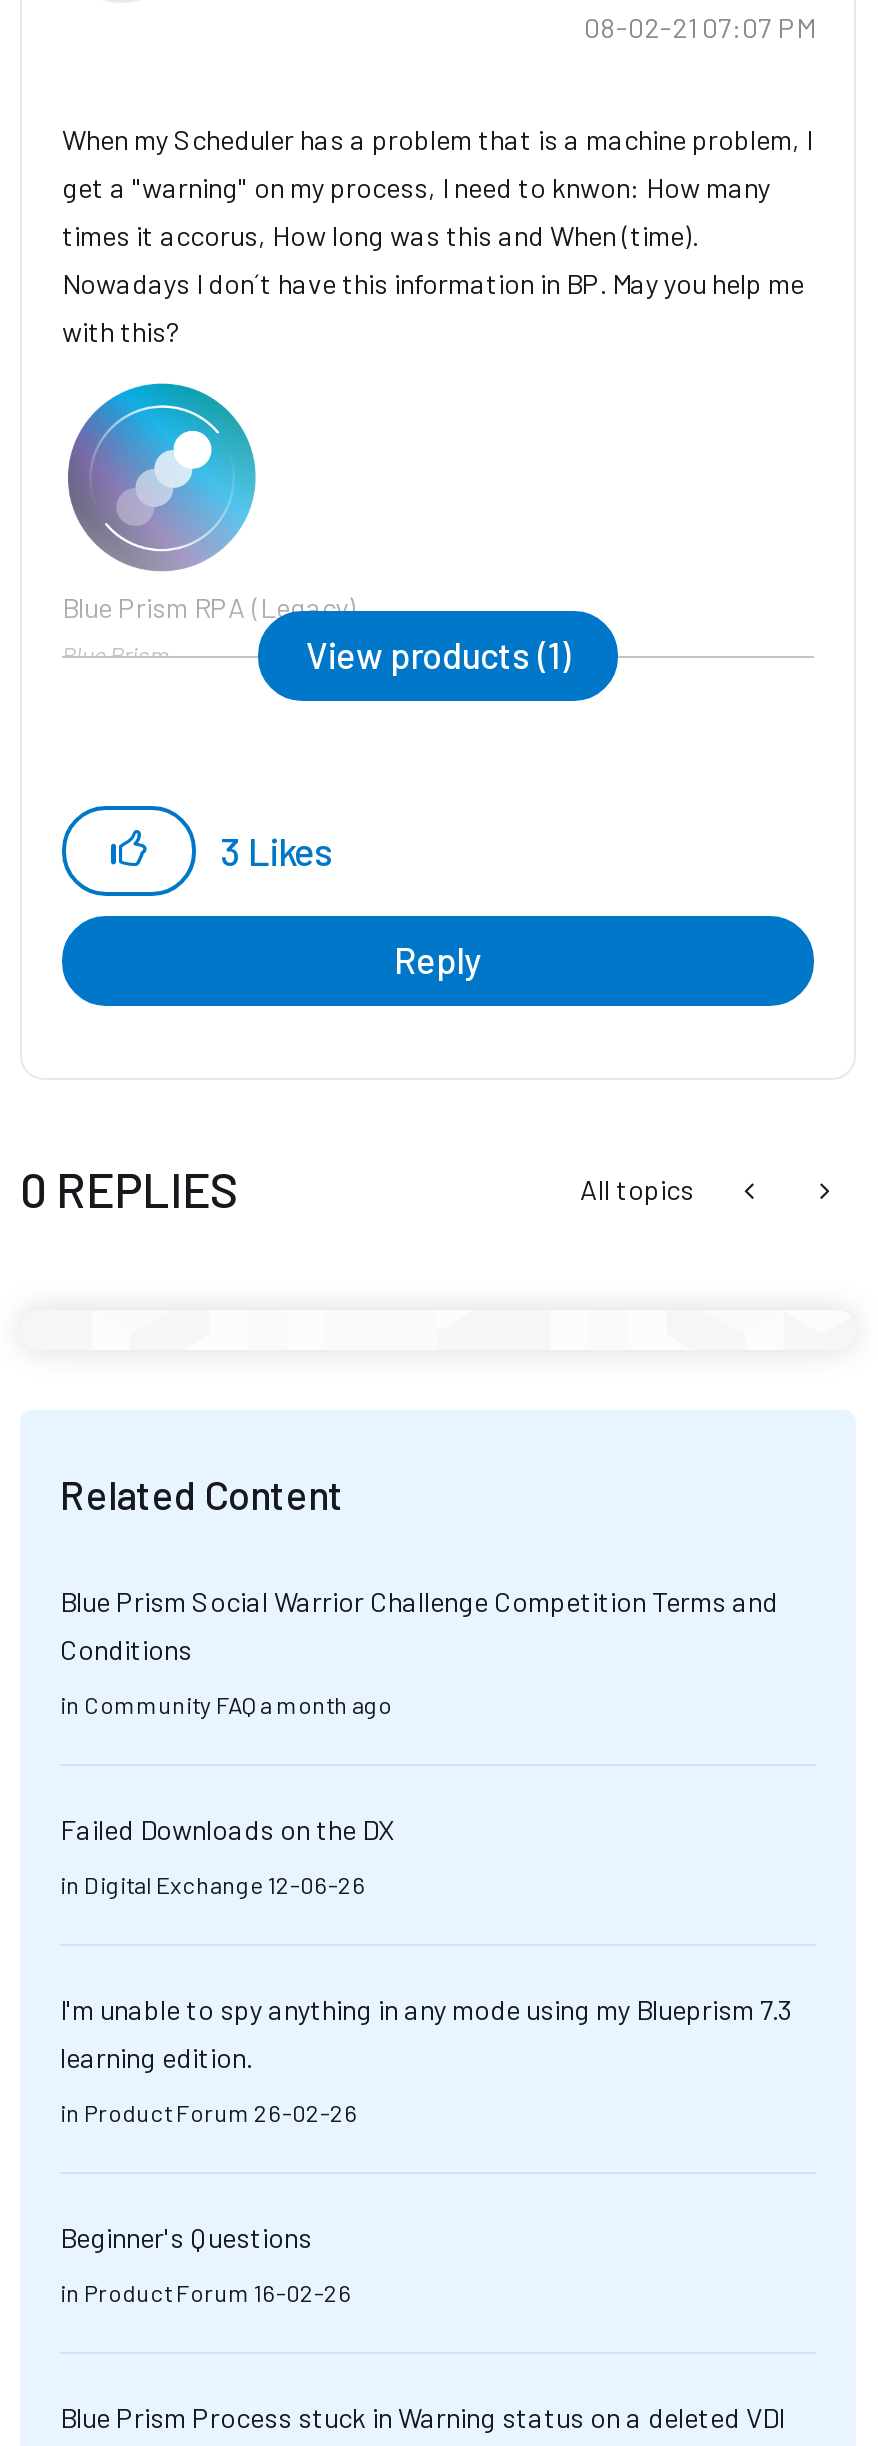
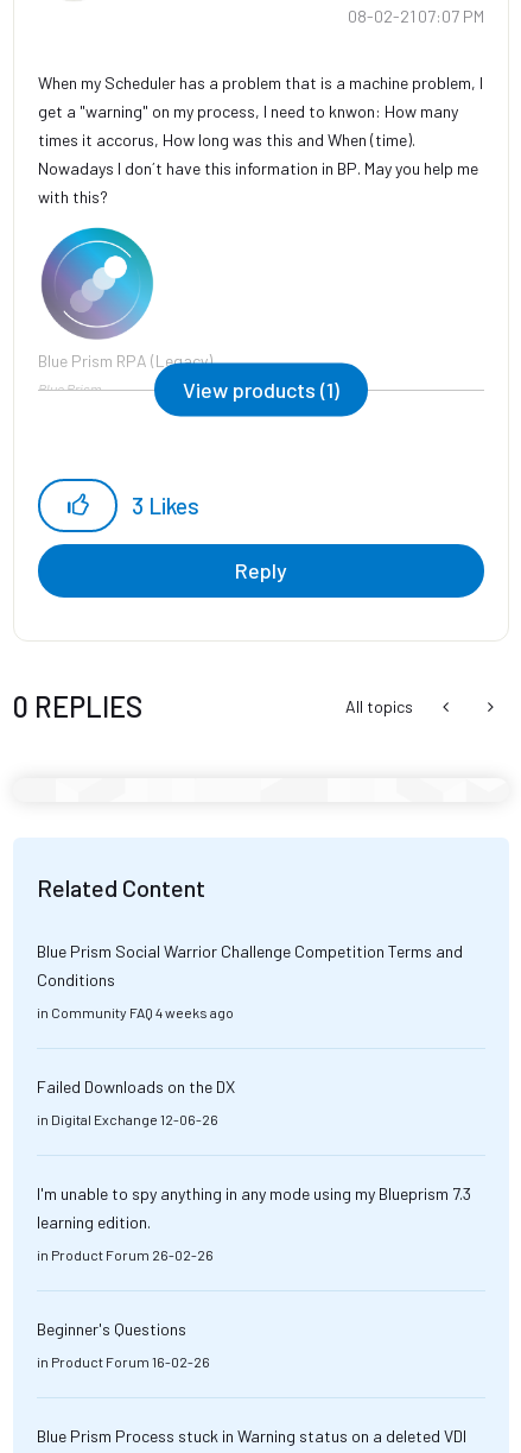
- in Community FAQ a month ago
+ in Community FAQ 4 weeks ago
